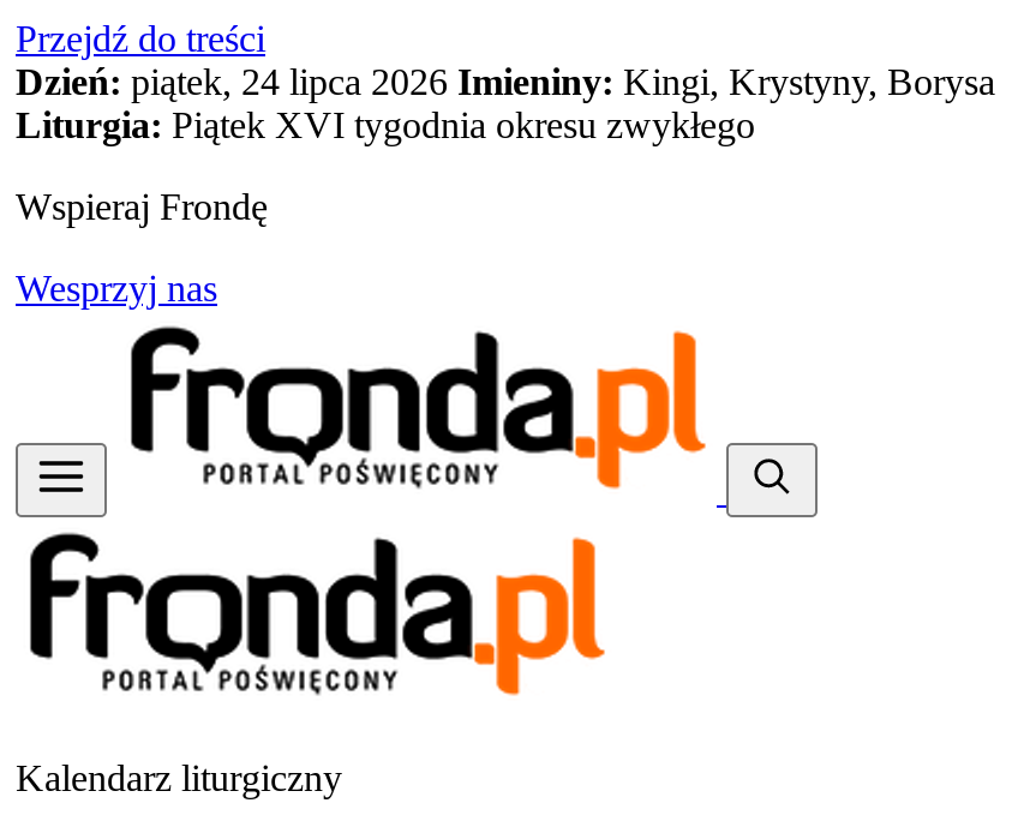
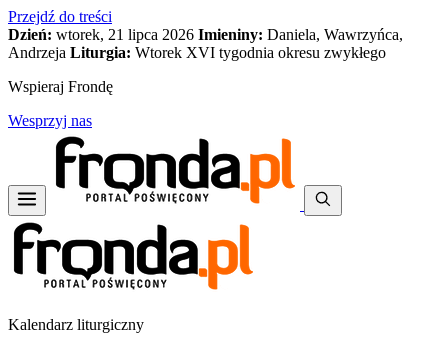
- Dzień: piątek, 24 lipca 2026 Imieniny: Kingi, Krystyny, Borysa
- Liturgia: Piątek XVI tygodnia okresu zwykłego
+ Dzień: wtorek, 21 lipca 2026 Imieniny: Daniela, Wawrzyńca,
+ Andrzeja Liturgia: Wtorek XVI tygodnia okresu zwykłego
